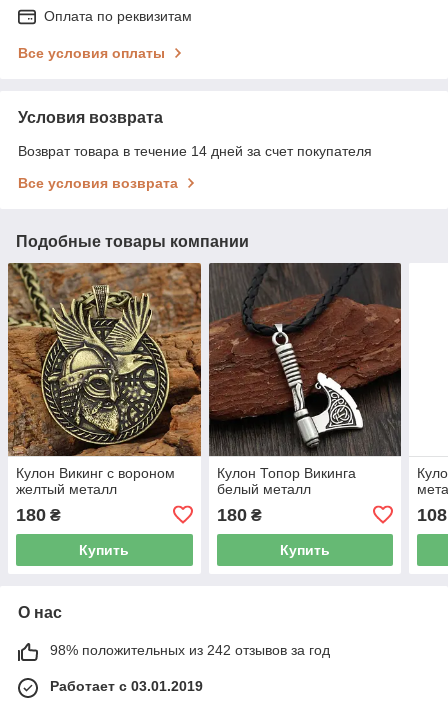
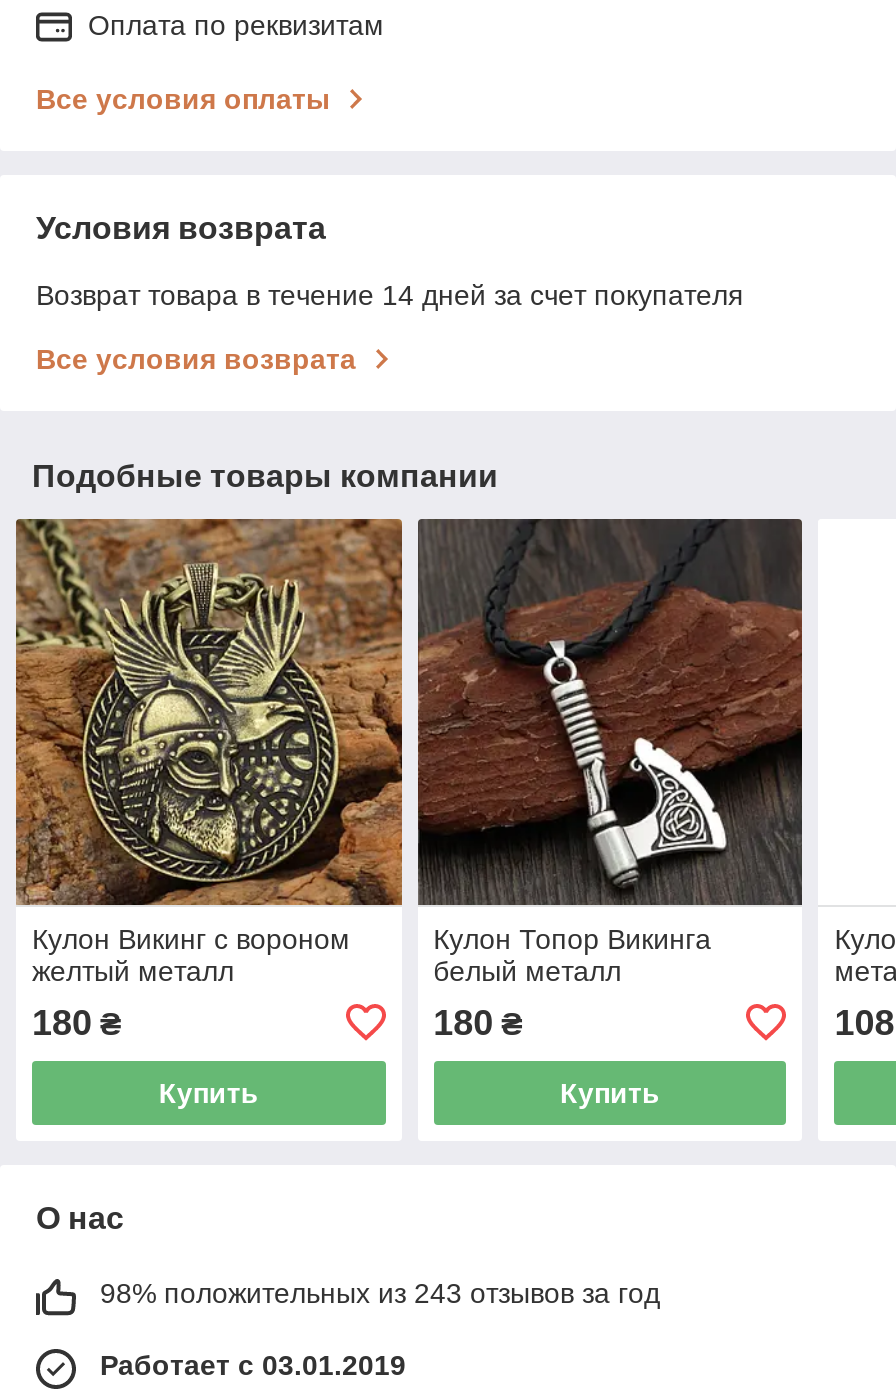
- 98% положительных из 242 отзывов за год
+ 98% положительных из 243 отзывов за год
